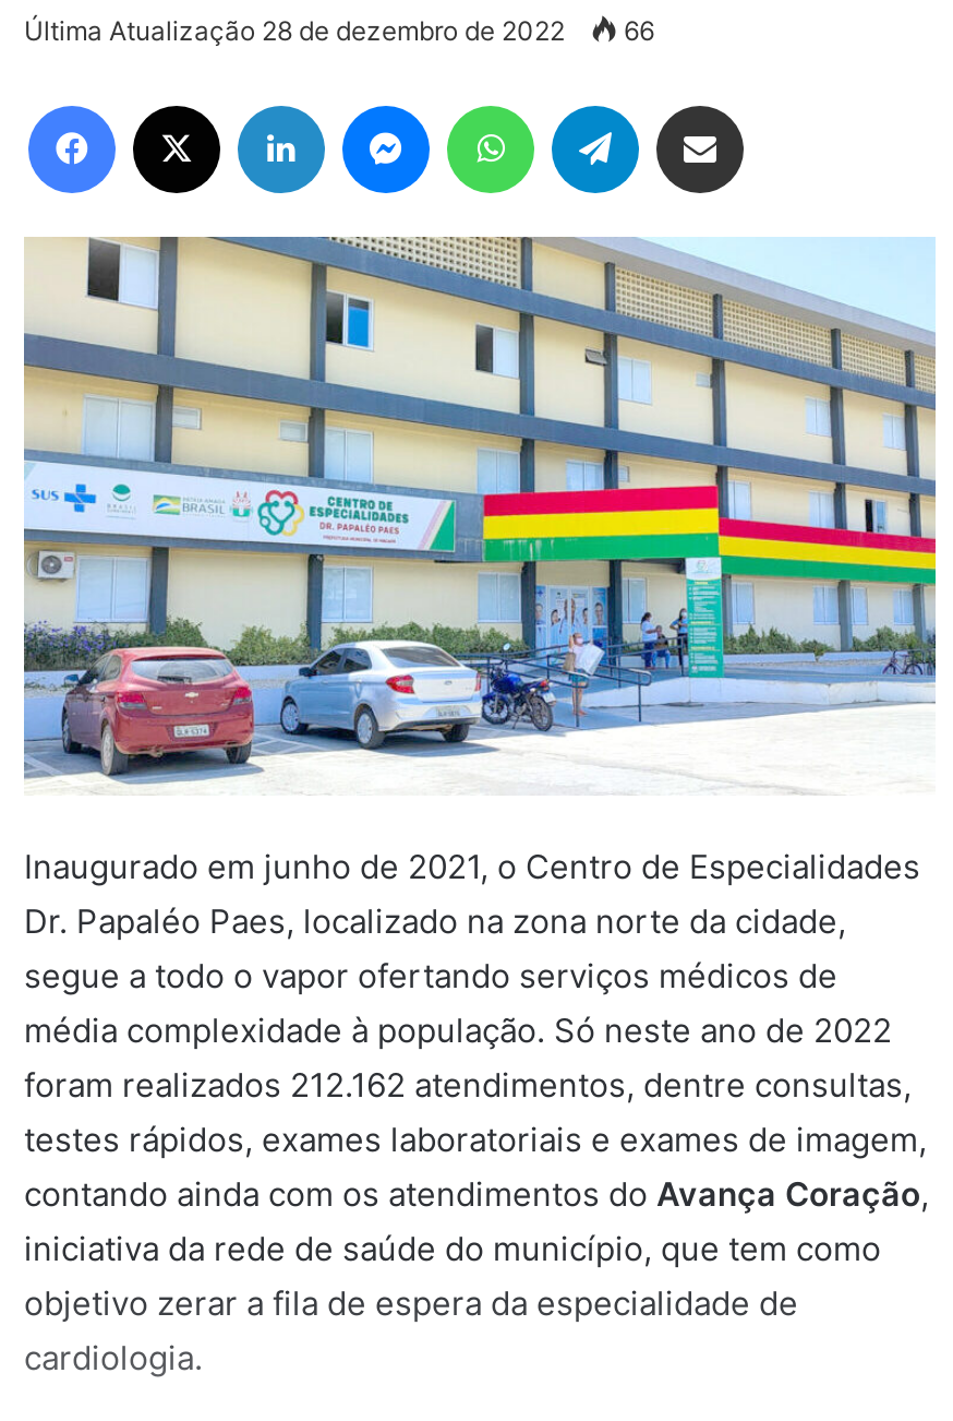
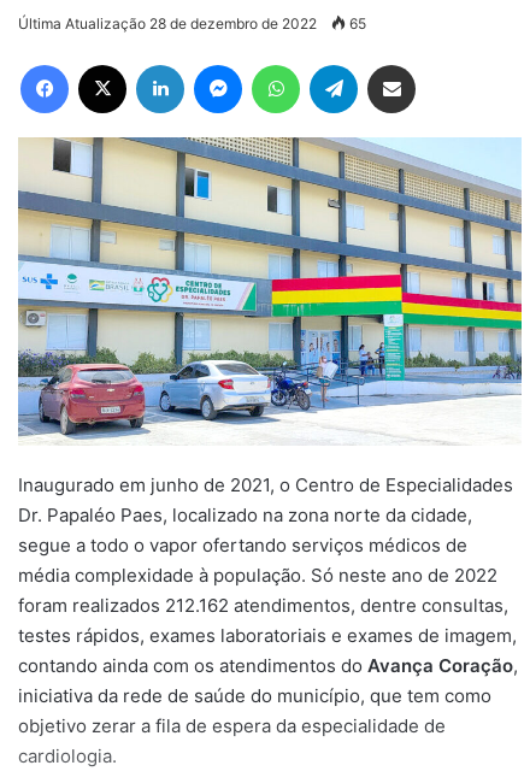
- Última Atualização 28 de dezembro de 2022 66
+ Última Atualização 28 de dezembro de 2022 65
